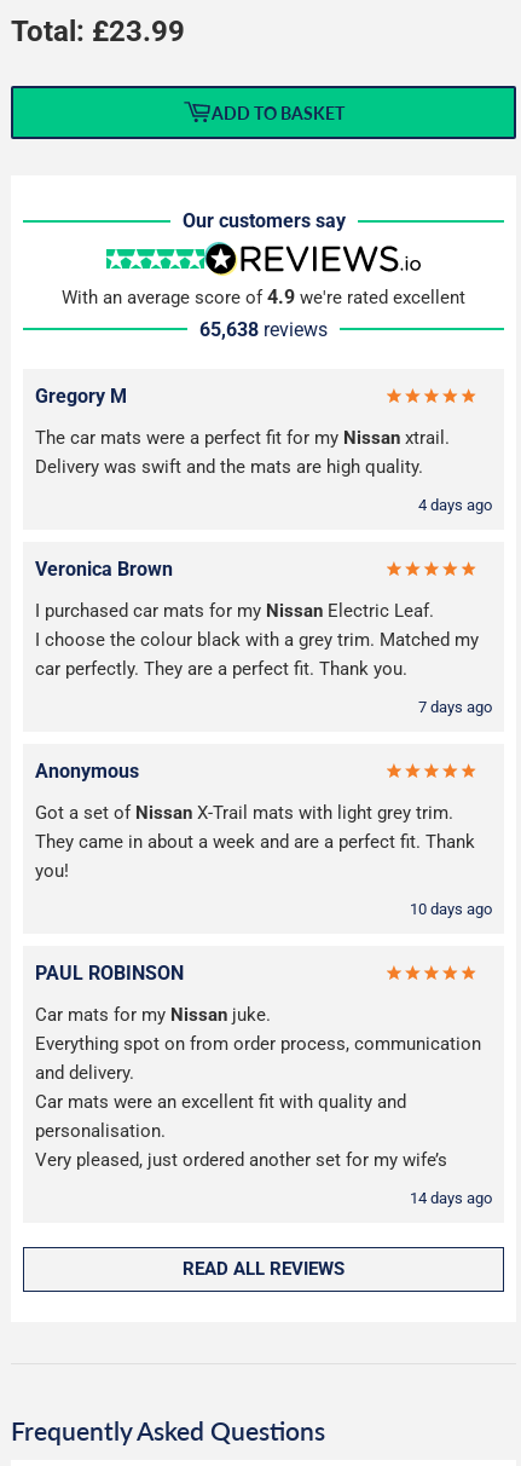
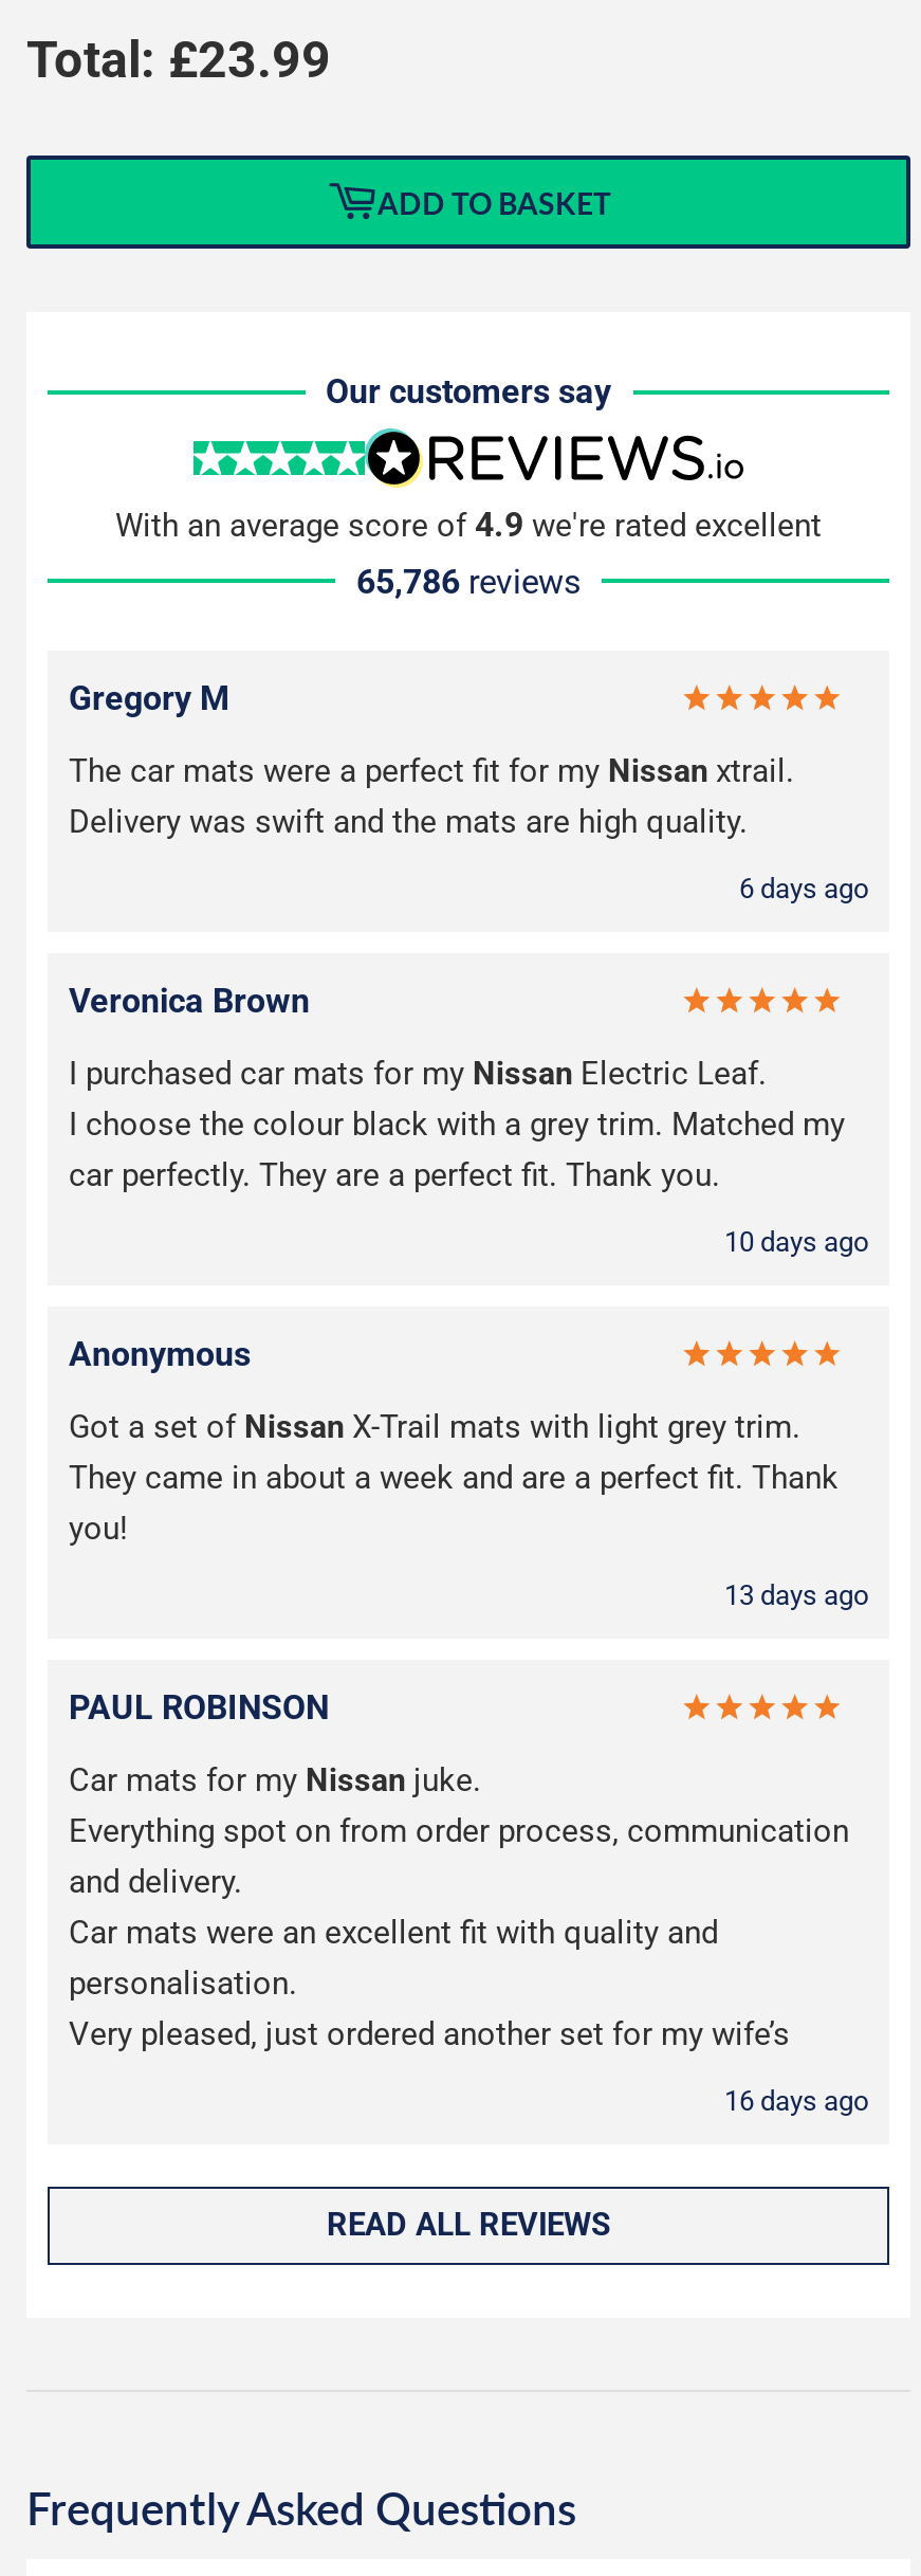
- 65,638 reviews
+ 65,786 reviews

- 4 days ago
+ 6 days ago

- 7 days ago
+ 10 days ago

- 10 days ago
+ 13 days ago

- 14 days ago
+ 16 days ago
